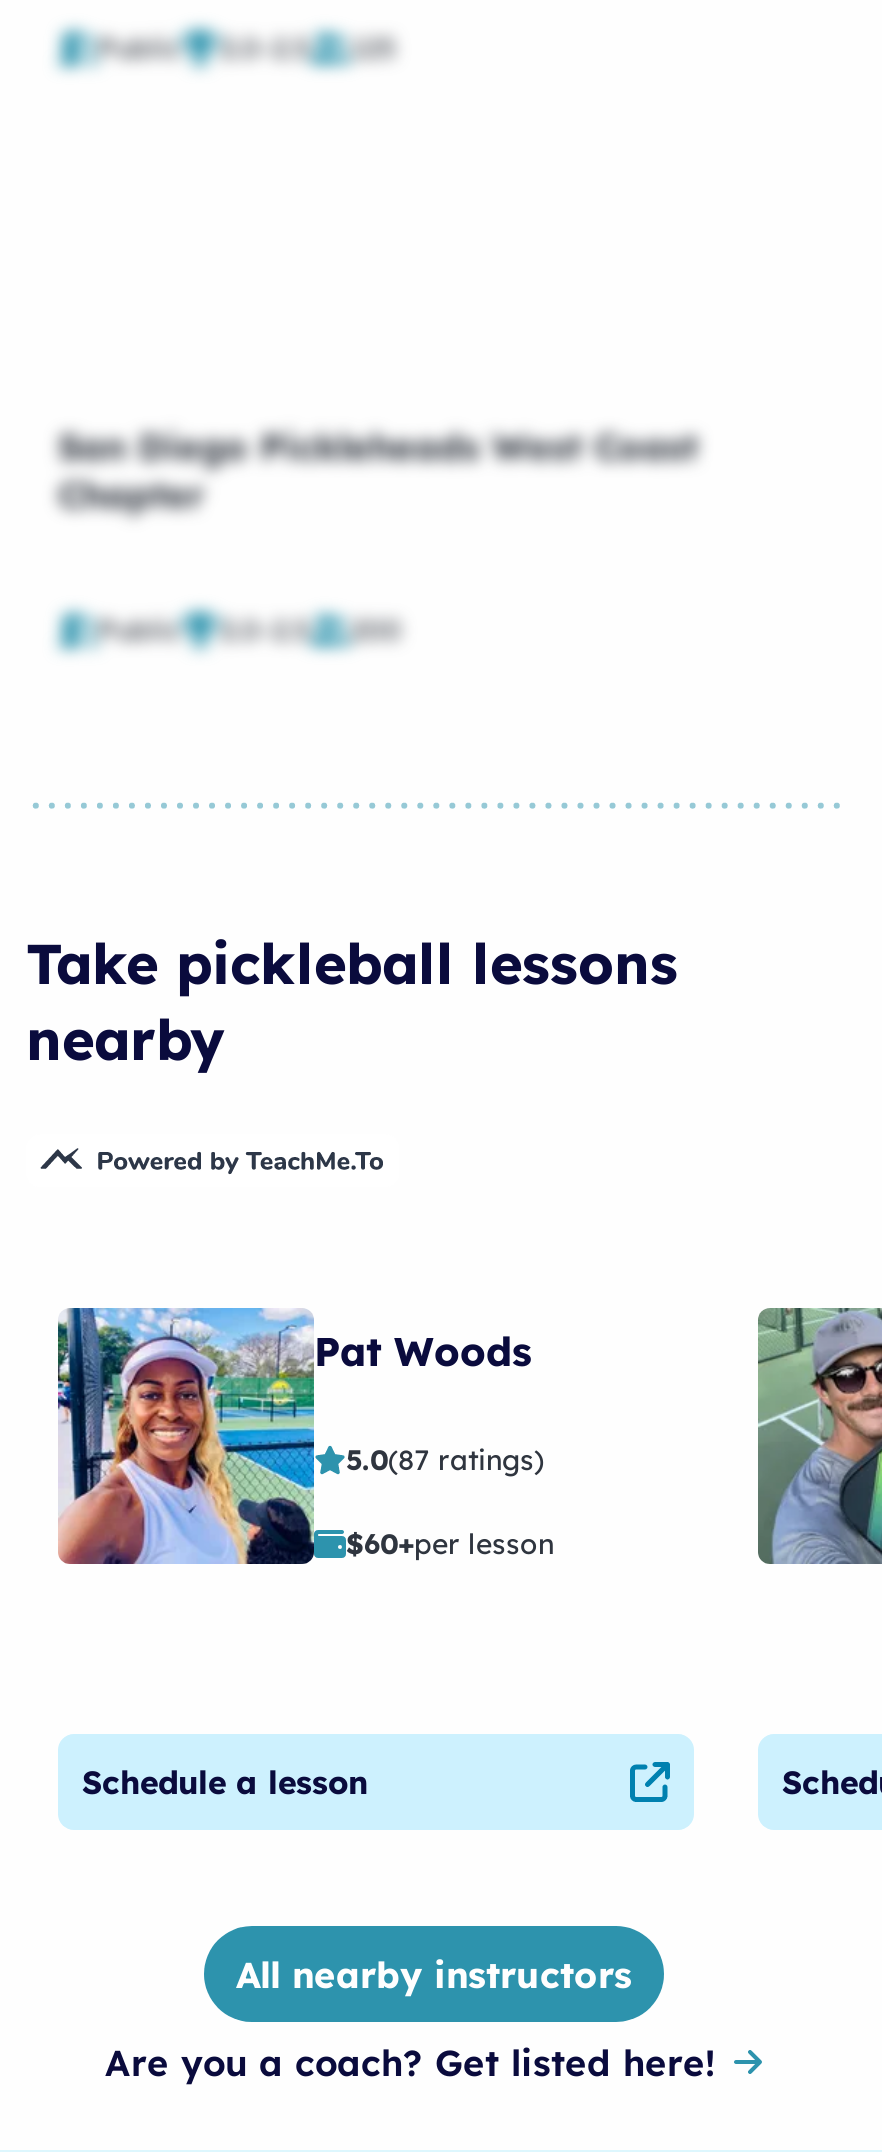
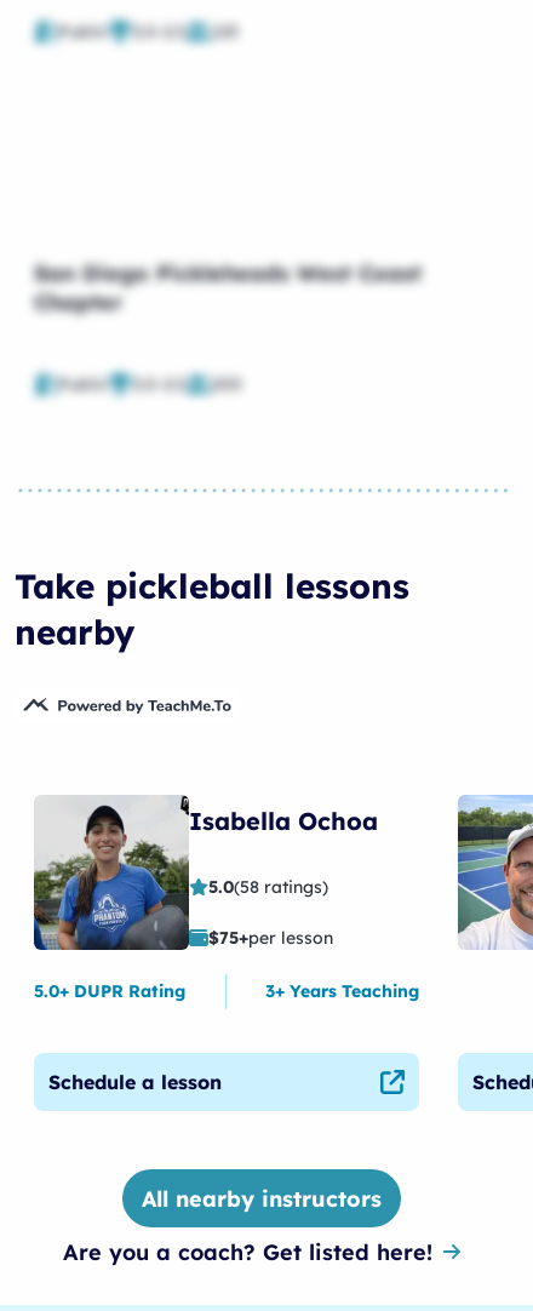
- [image]
- Pat Woods
- 5.0(87 ratings)
- $60+per lesson
+ [image]
+ Isabella Ochoa
+ 5.0(58 ratings)
+ $75+per lesson
+ 5.0+ DUPR Rating
+ 3+ Years Teaching

- [image]
+ [image]
